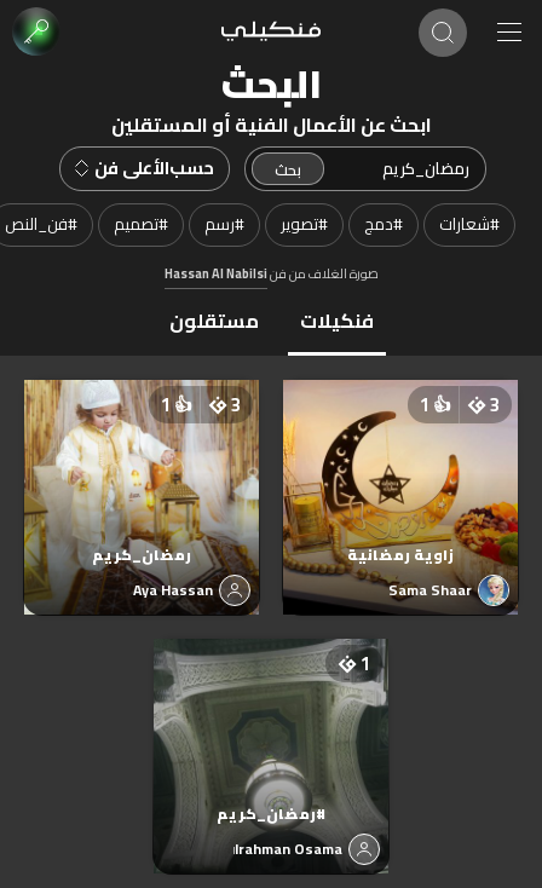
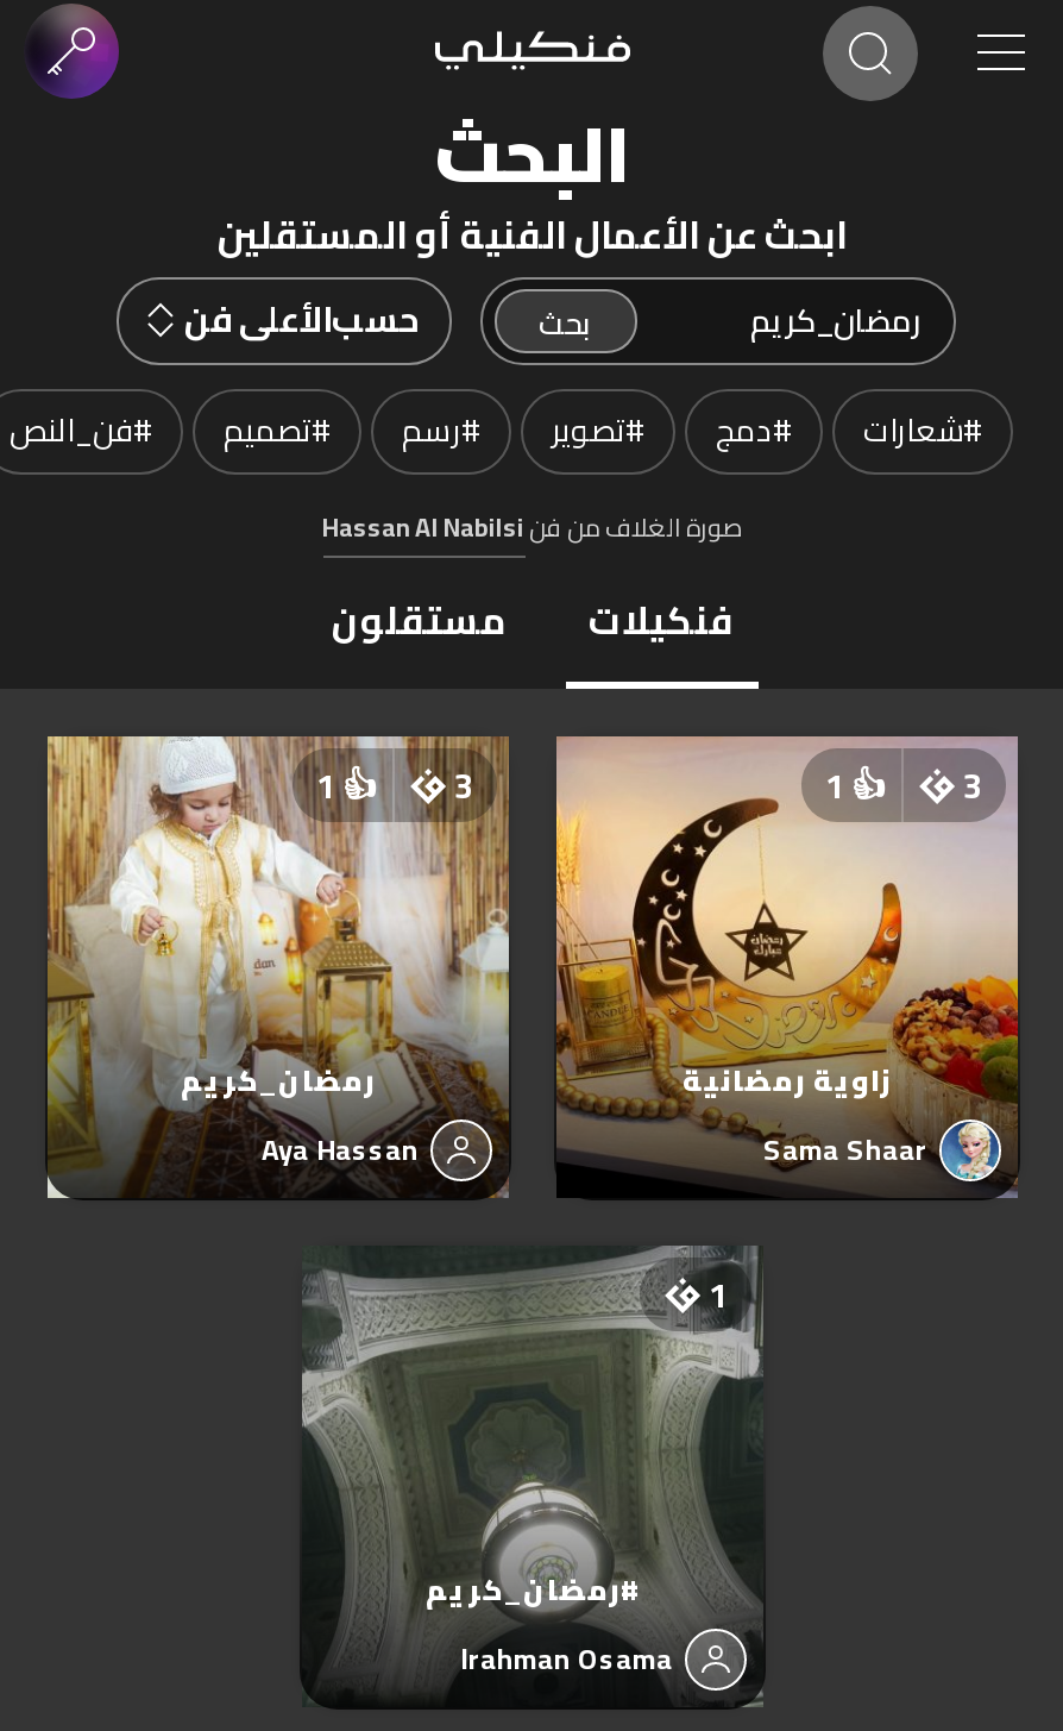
- [image]
+ [image]
